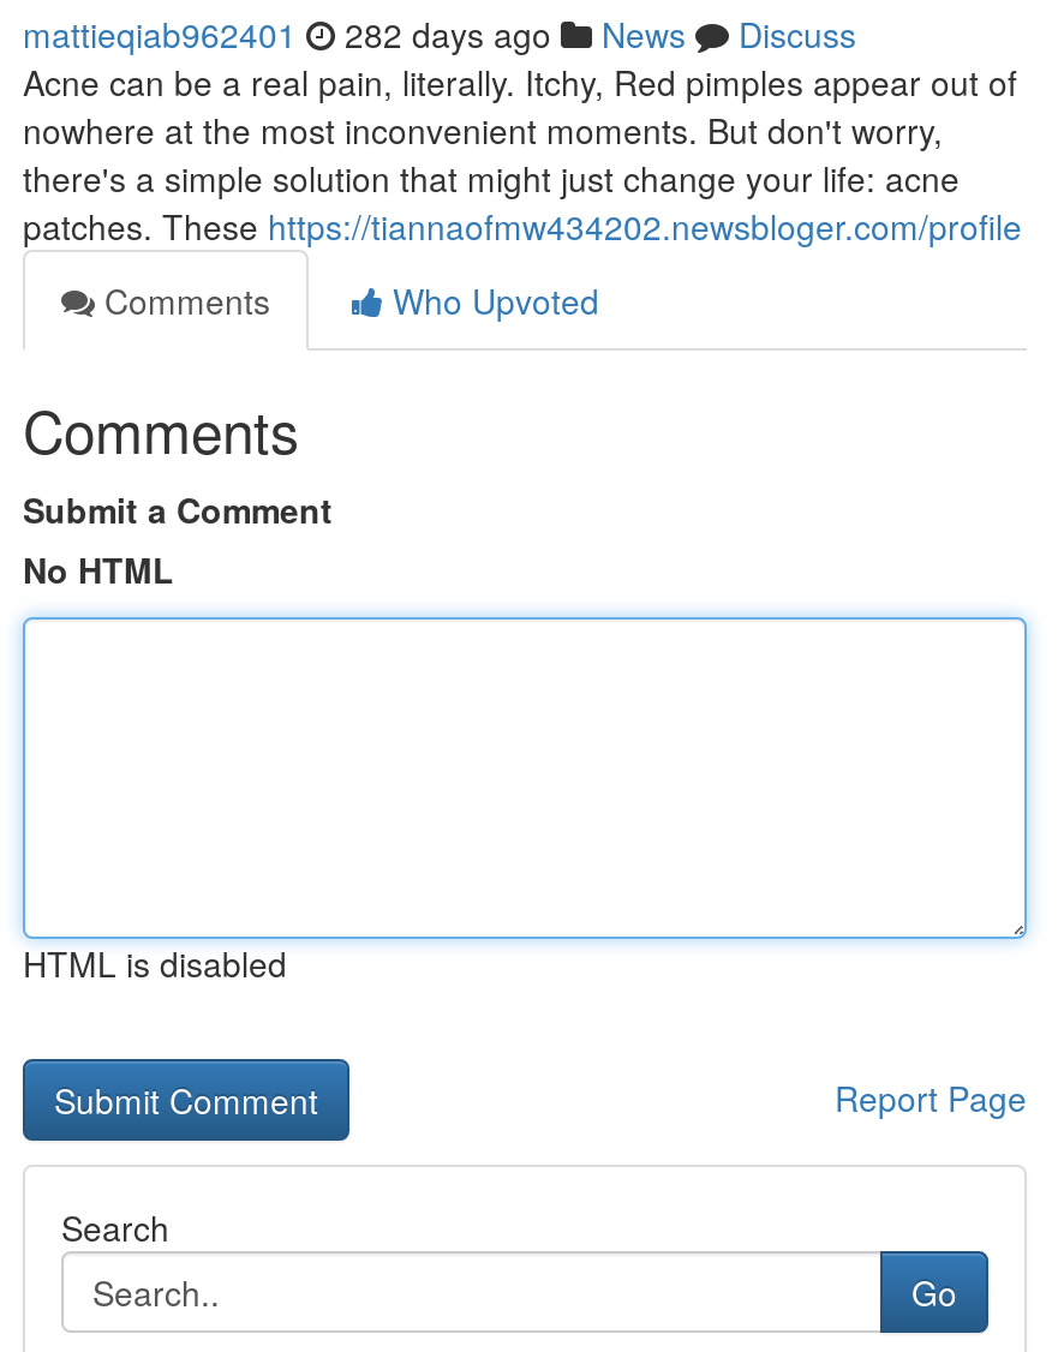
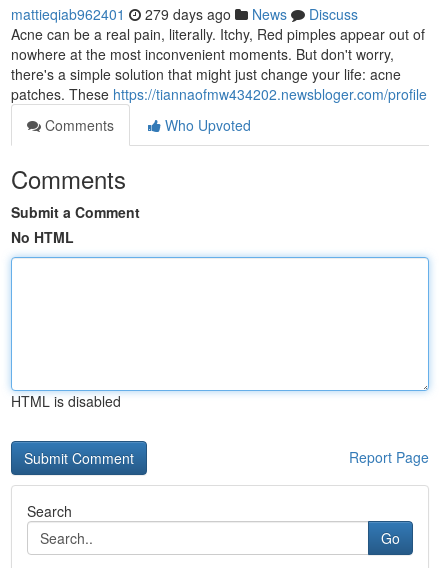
- mattieqiab962401 282 days ago News Discuss
+ mattieqiab962401 279 days ago News Discuss
